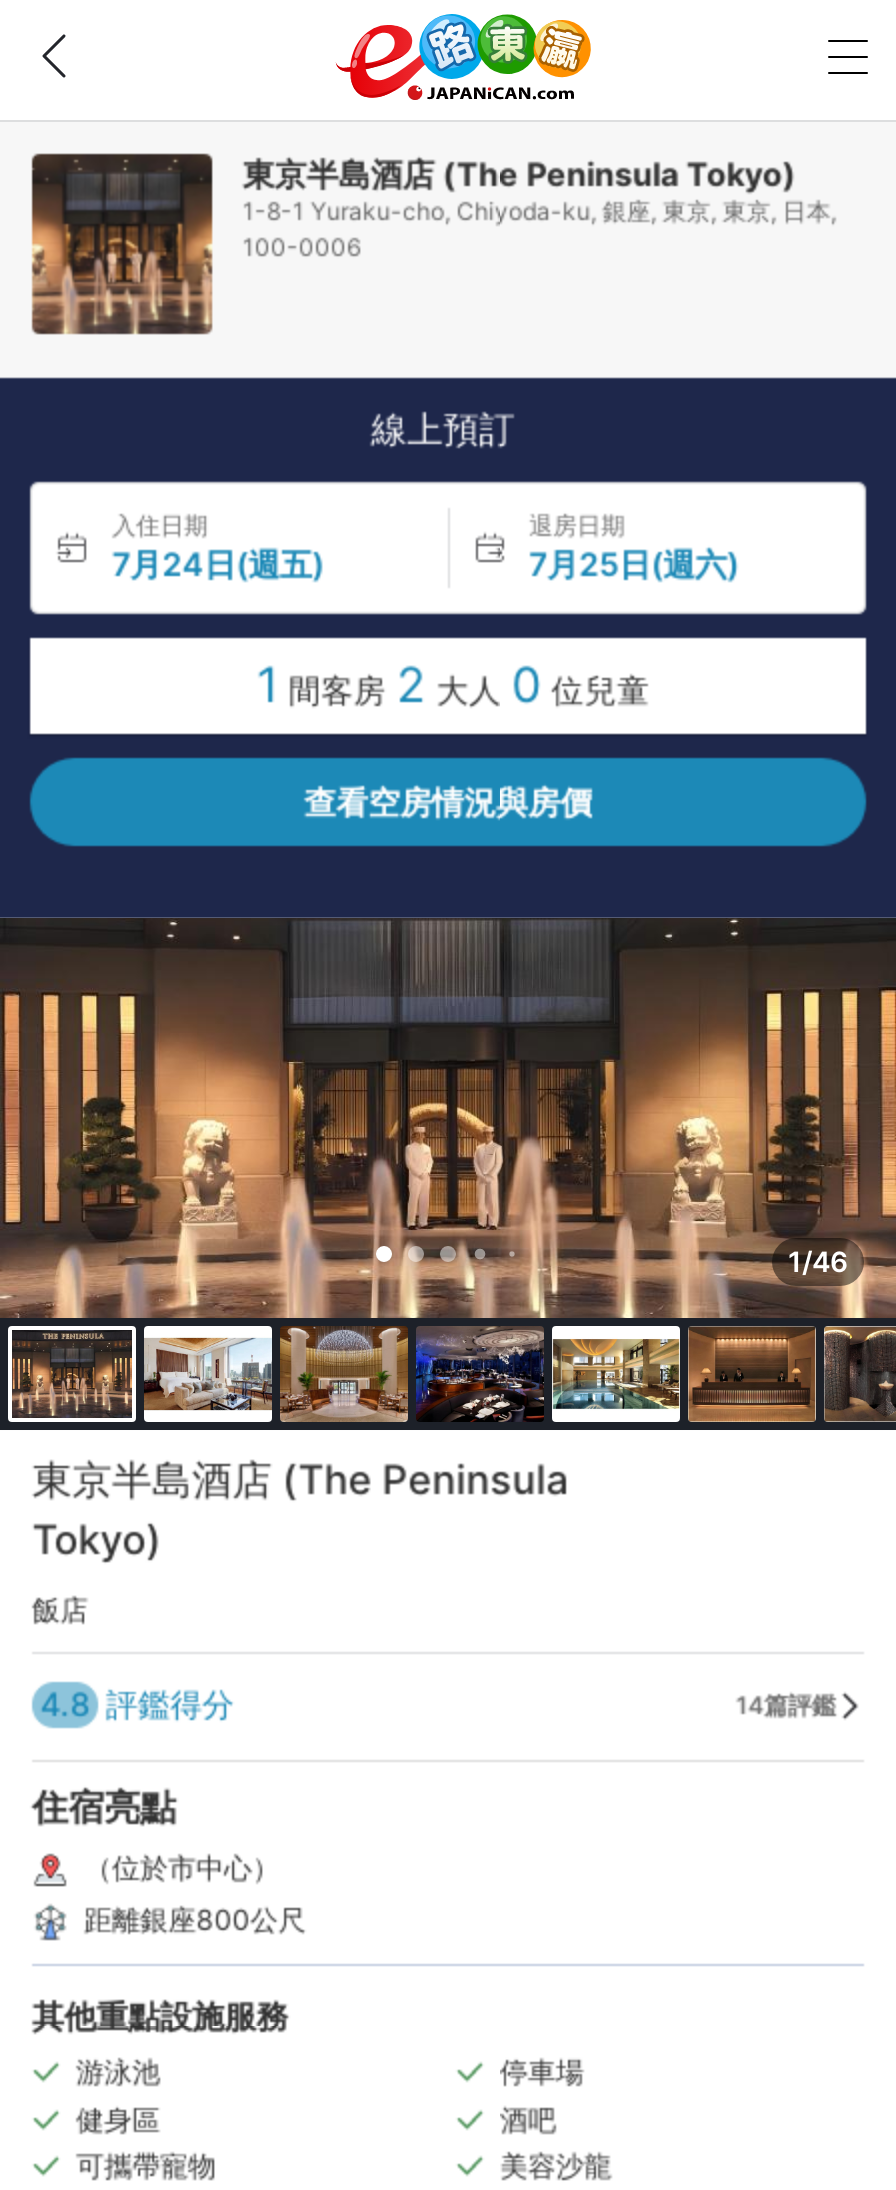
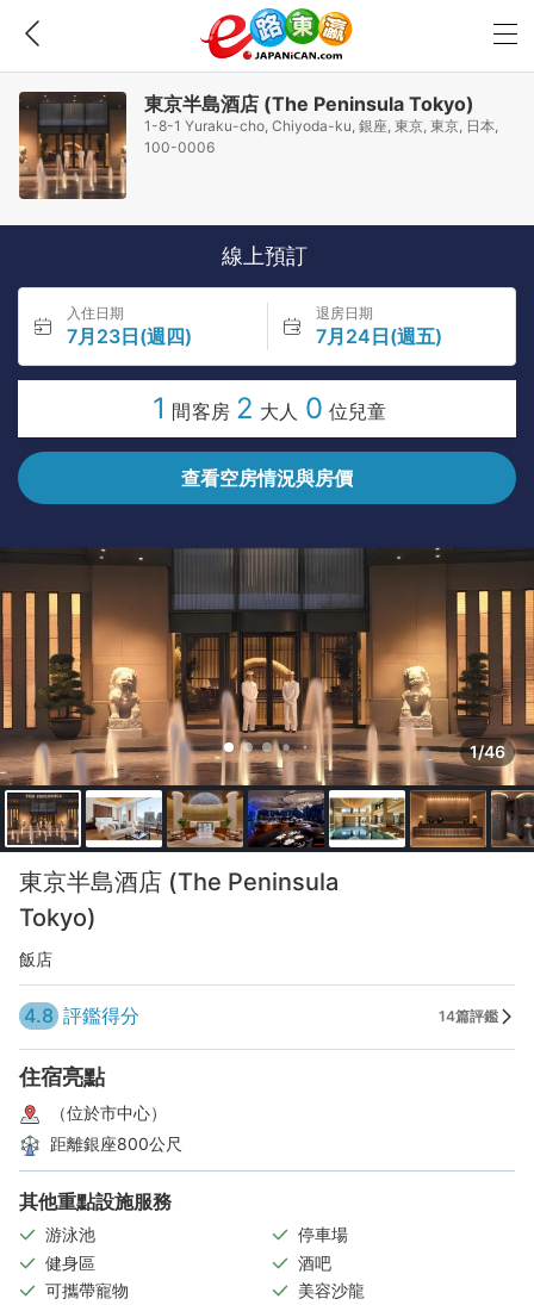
- 7月24日(週五)
+ 7月23日(週四)

- 7月25日(週六)
+ 7月24日(週五)
